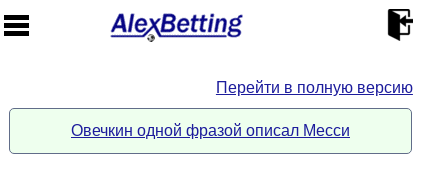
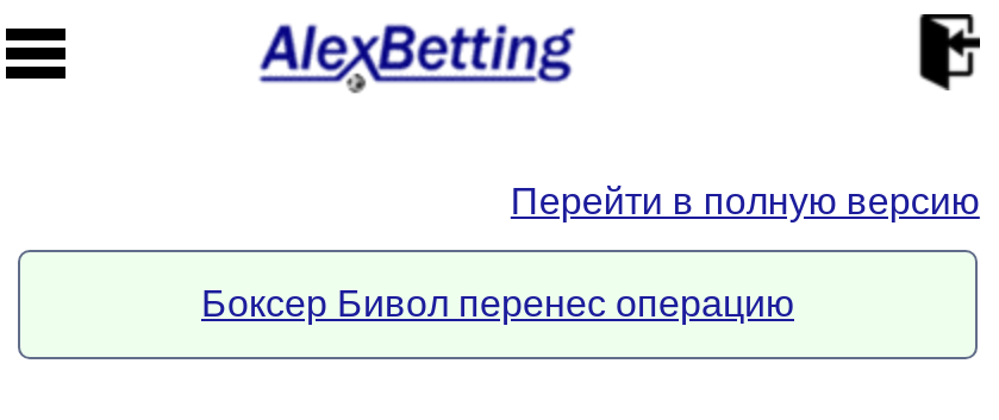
- Овечкин одной фразой описал Месси
+ Боксер Бивол перенес операцию
